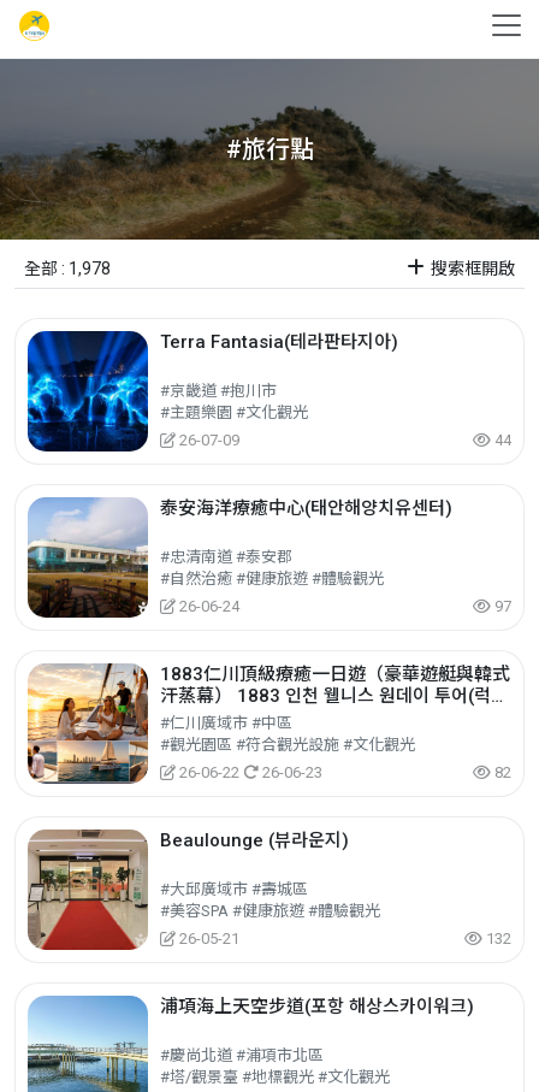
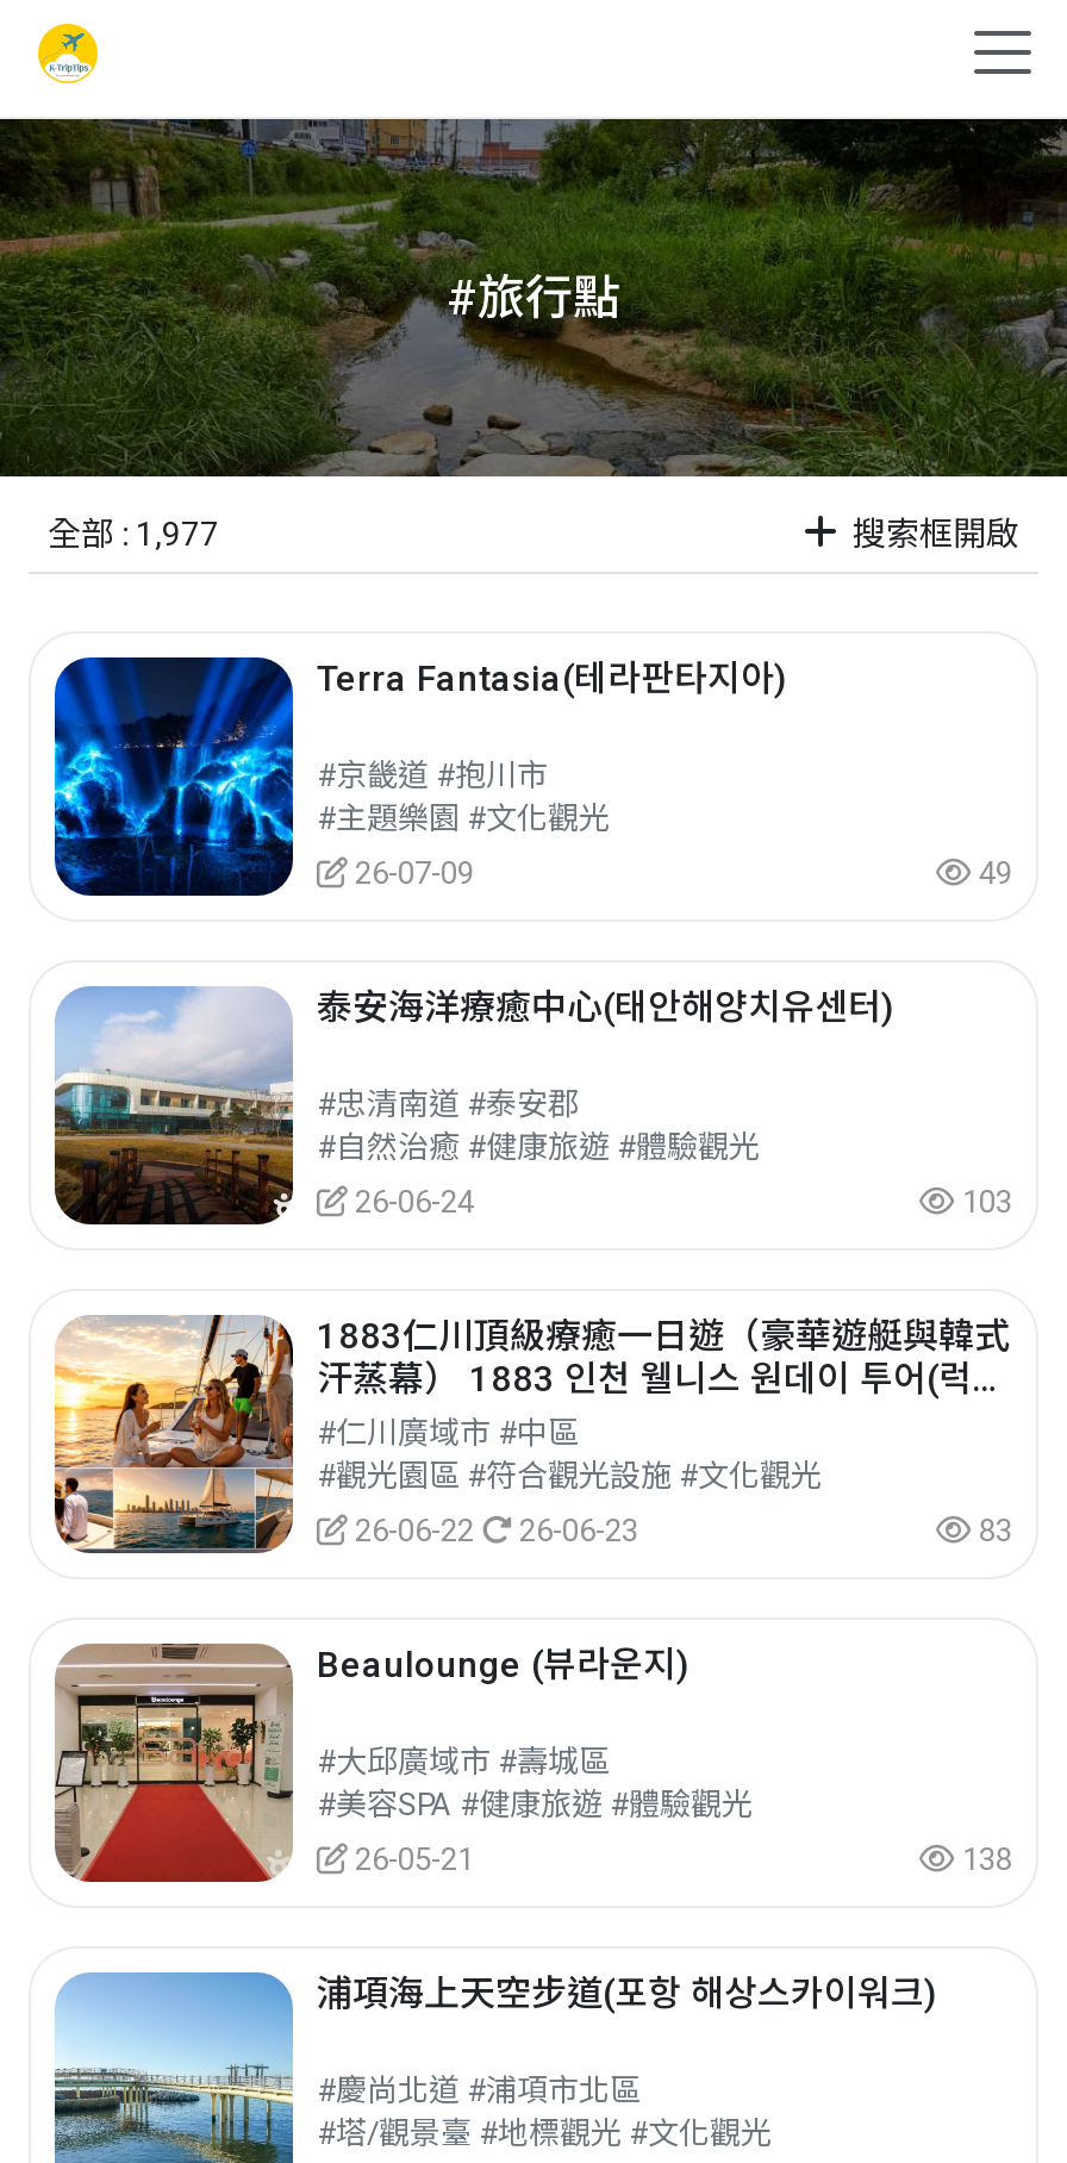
- [image]
- 全部 : 1,978
+ [image]
+ 全部 : 1,977

- 44
+ 49

- 97
+ 103

- 82
+ 83

- 132
+ 138
